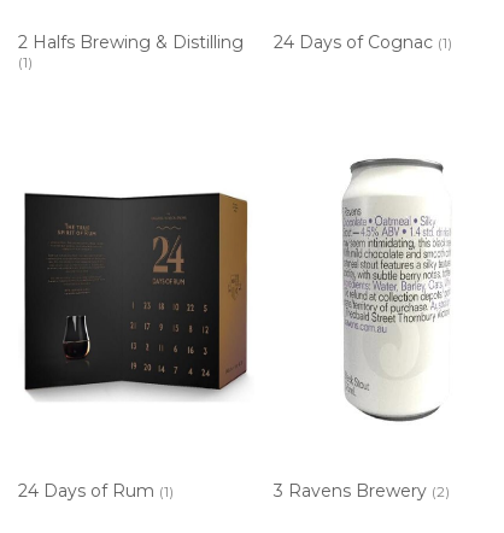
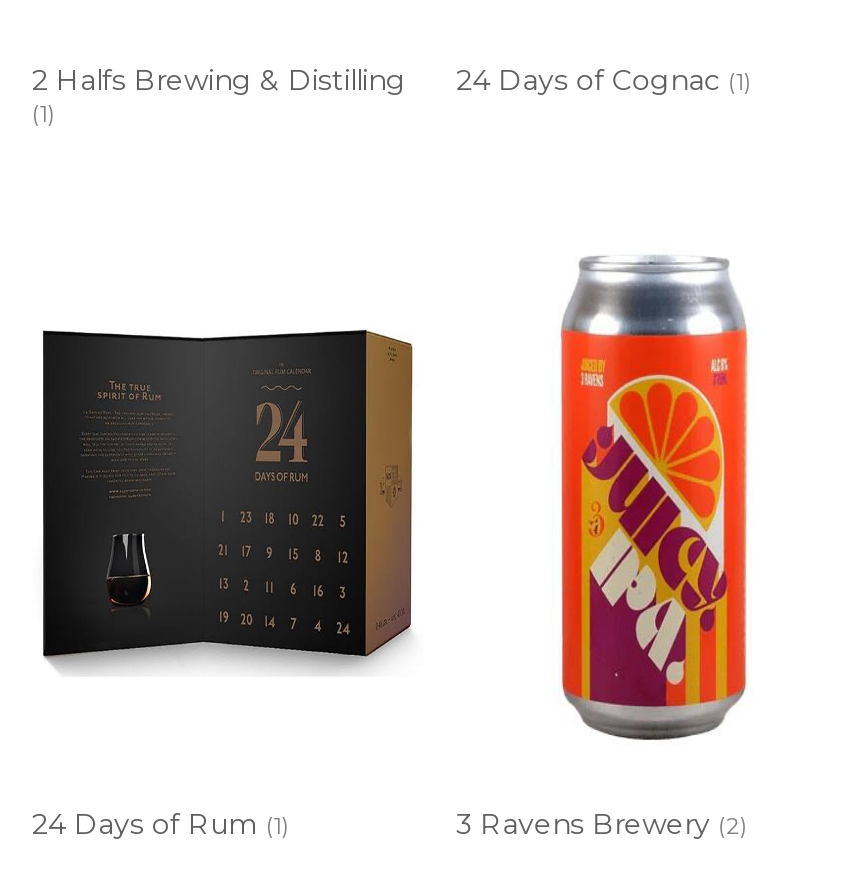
- [image]
+ [image]
